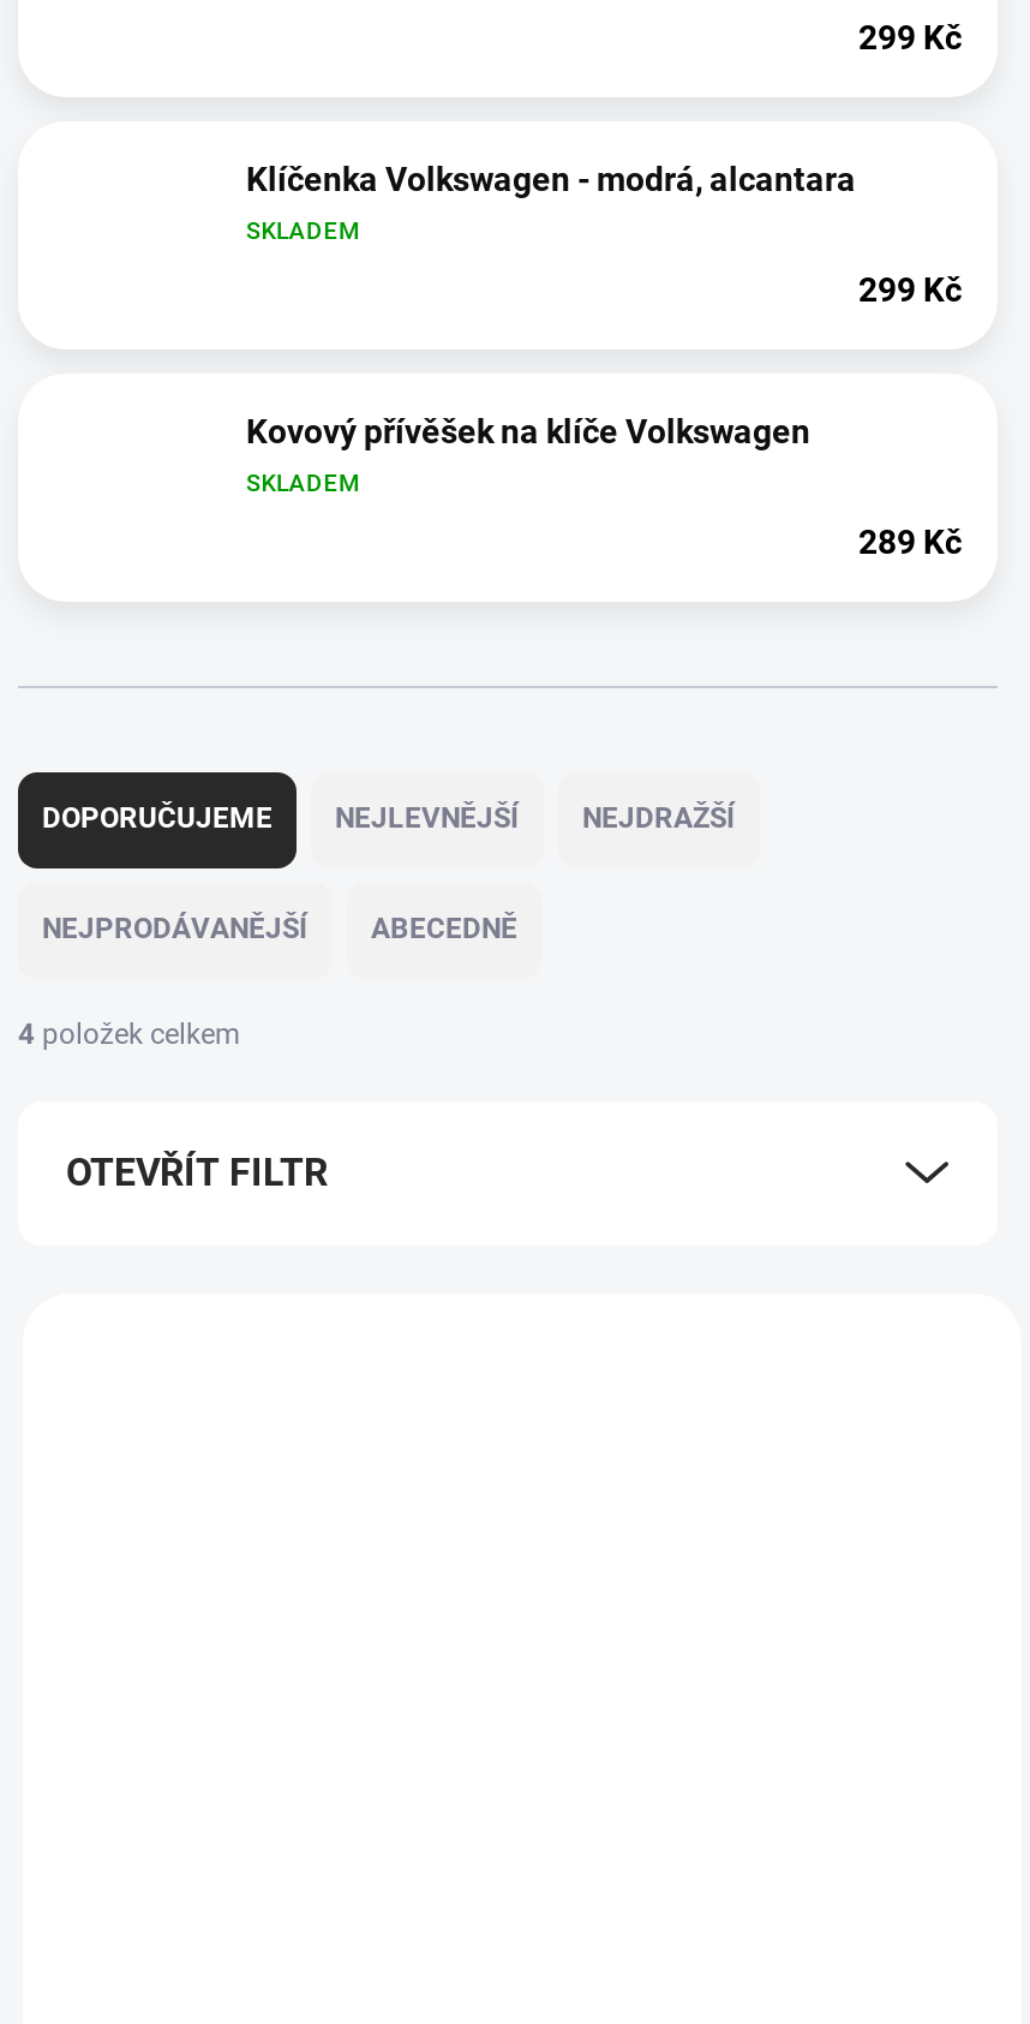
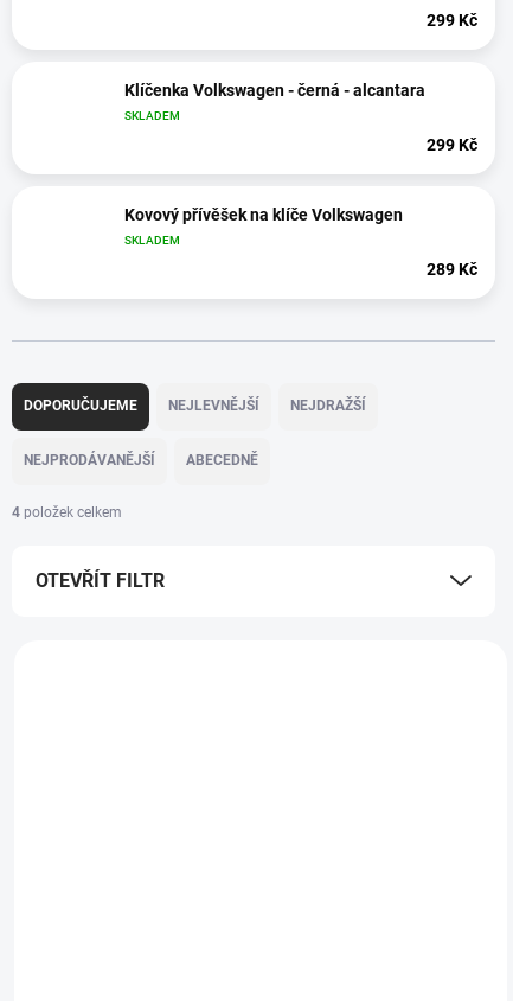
- Klíčenka Volkswagen - modrá, alcantara
+ Klíčenka Volkswagen - černá - alcantara
